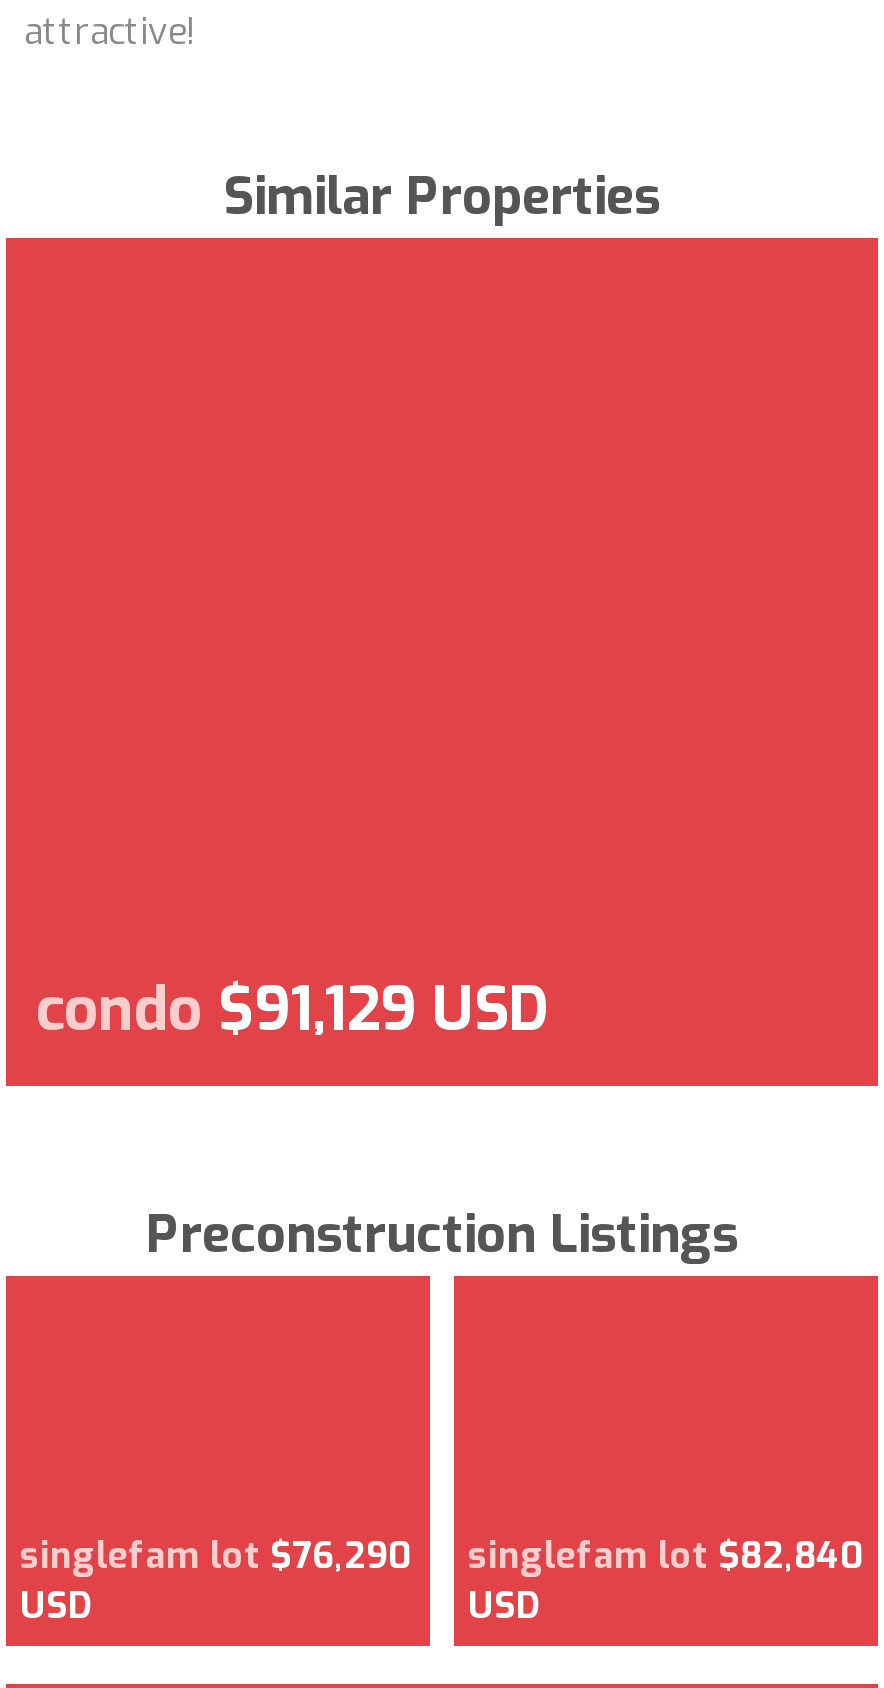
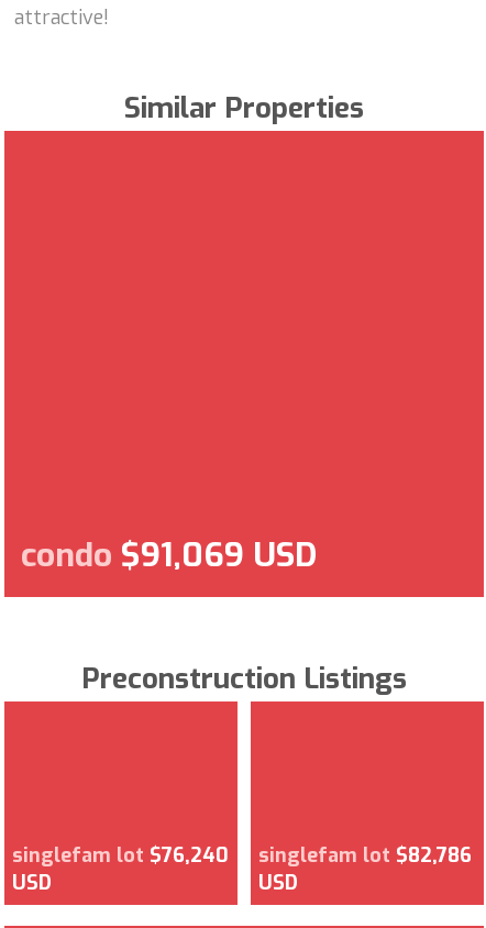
- condo $91,129 USD
+ condo $91,069 USD

- singlefam lot $76,290
+ singlefam lot $76,240

- singlefam lot $82,840
+ singlefam lot $82,786
